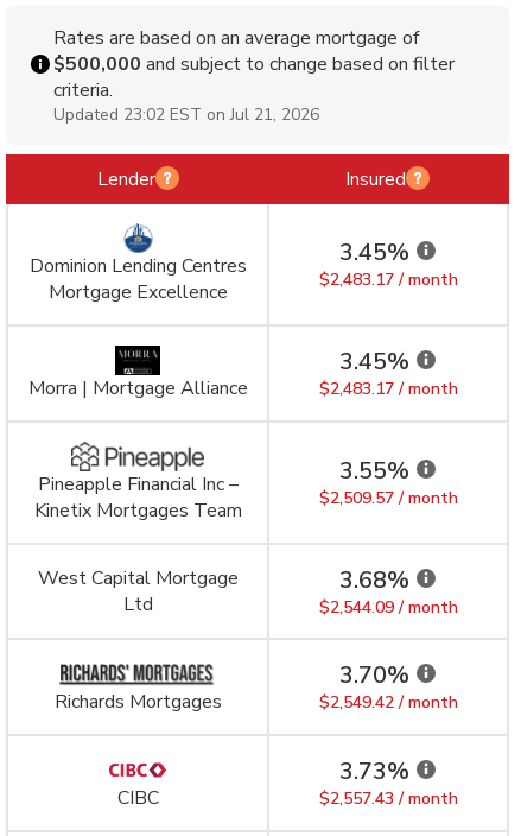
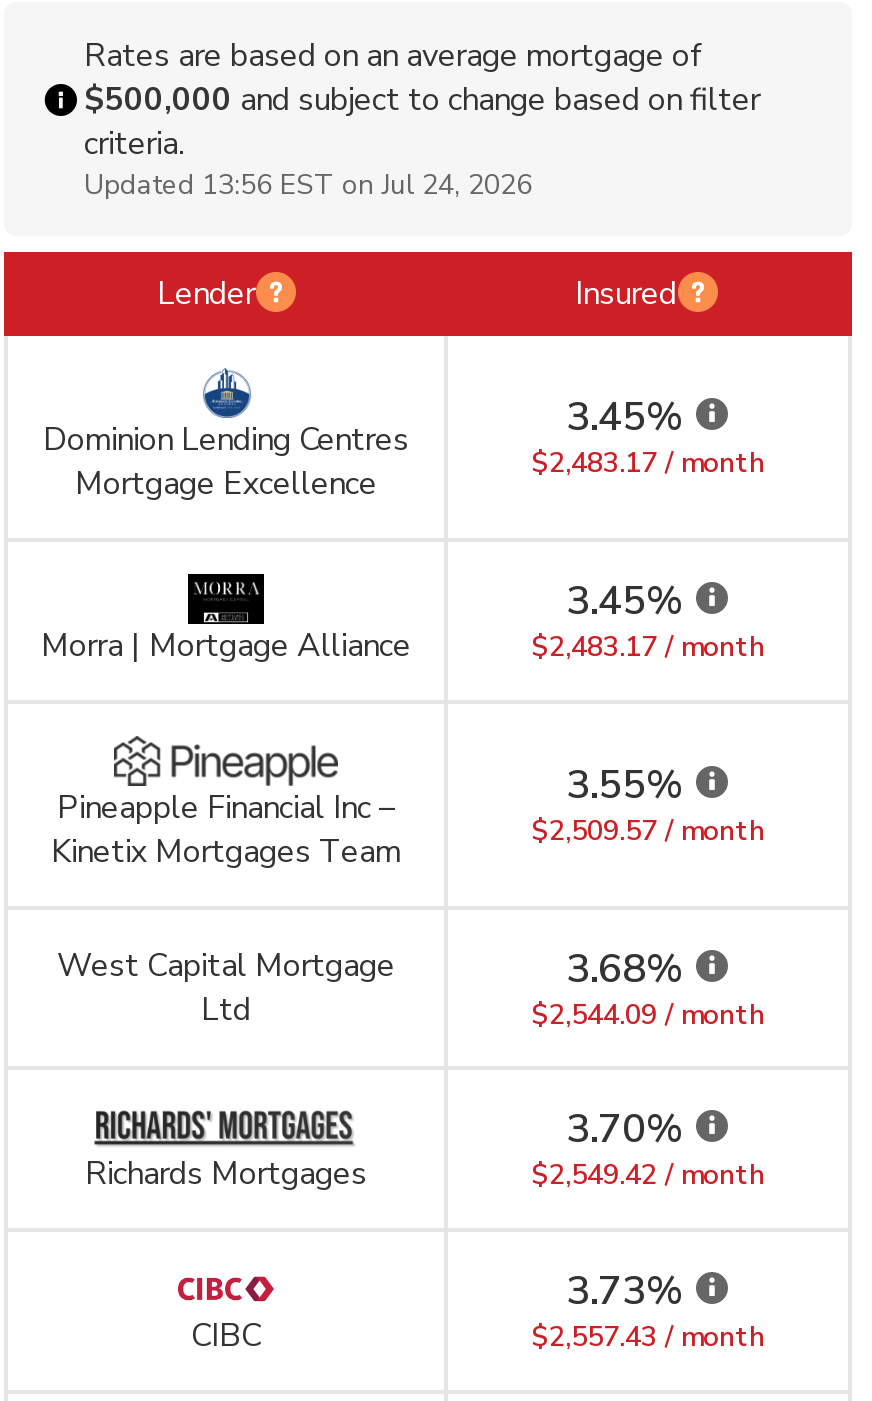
- Updated 23:02 EST on Jul 21, 2026
+ Updated 13:56 EST on Jul 24, 2026
